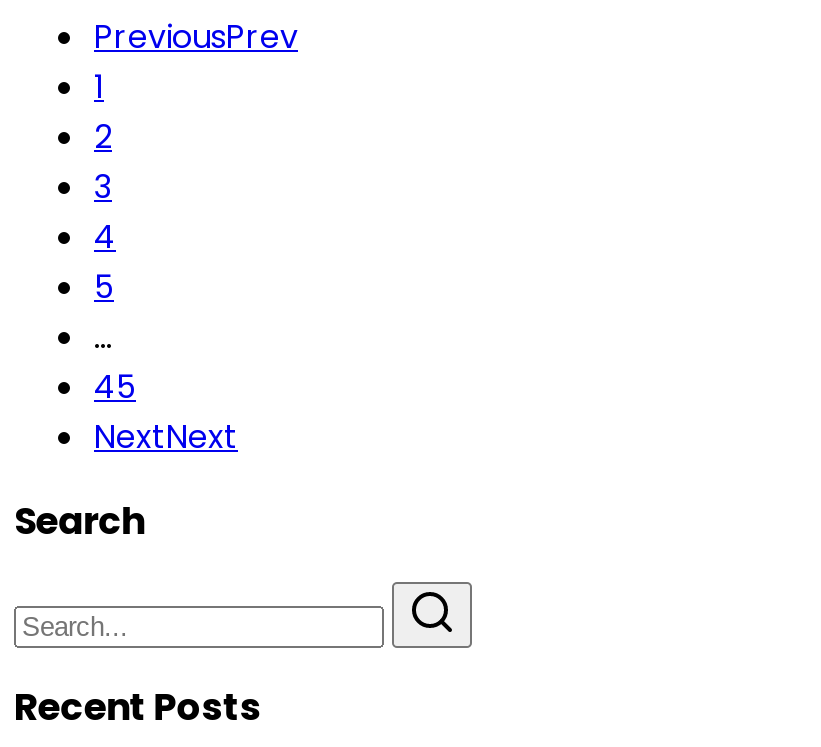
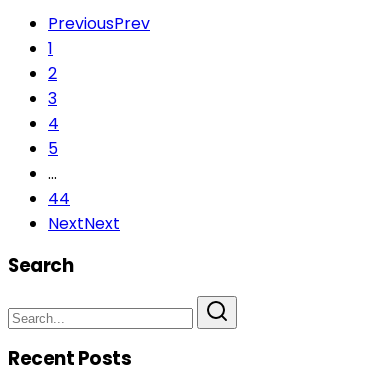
- 45
+ 44
